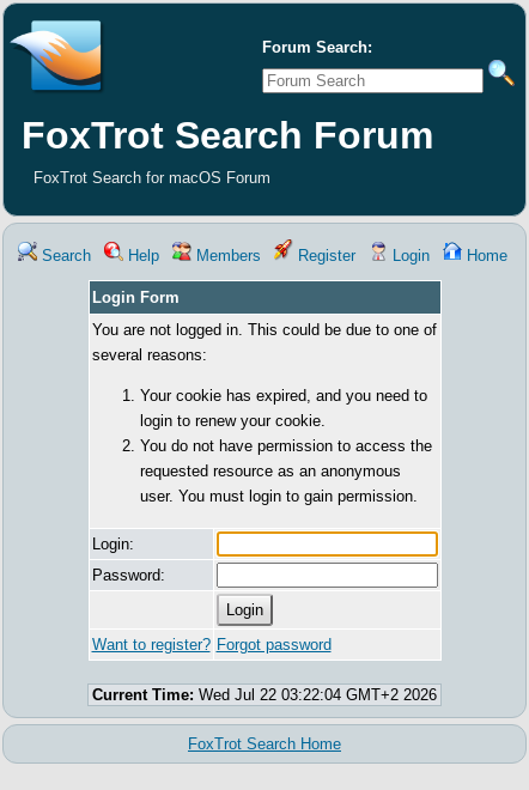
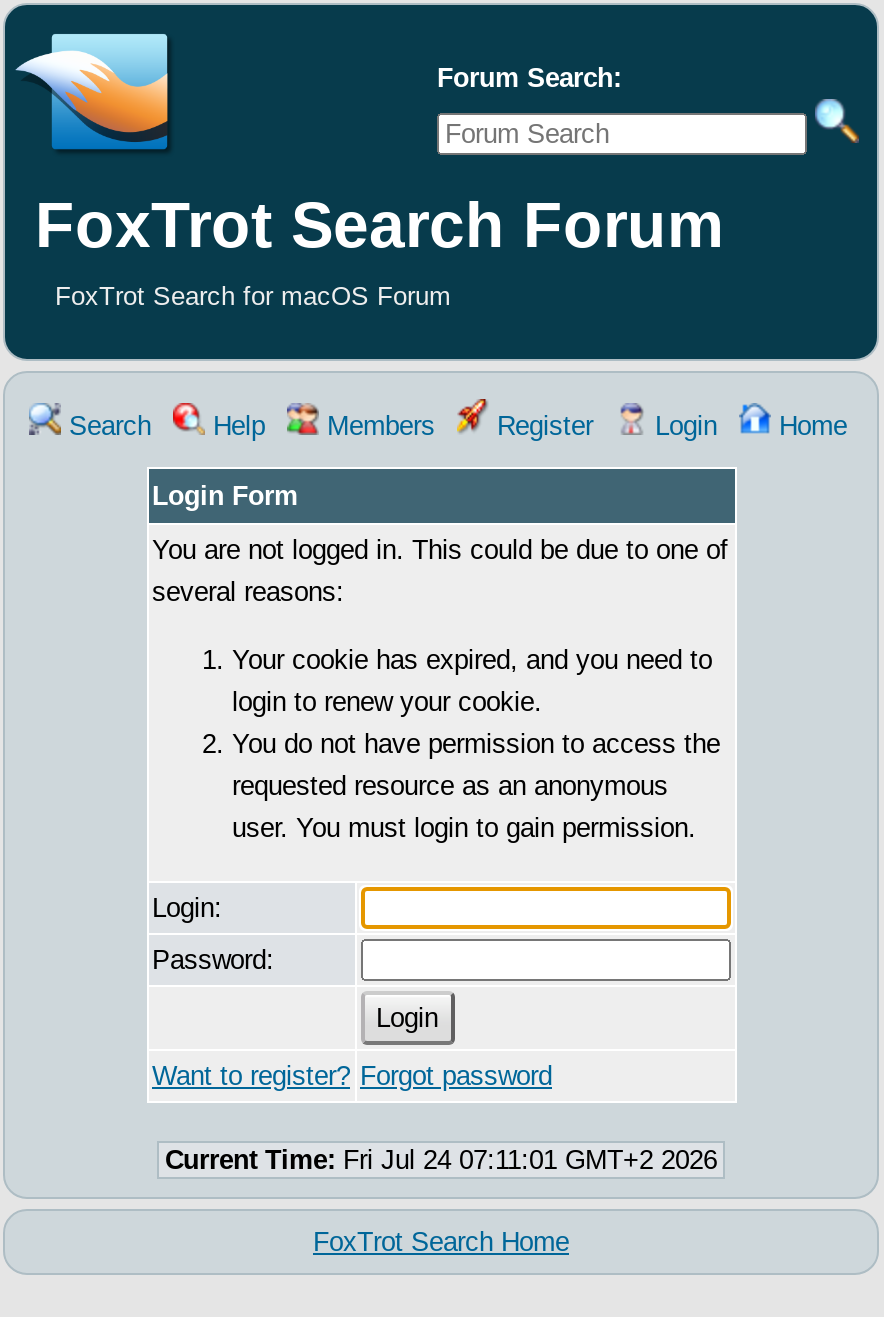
- Current Time: Wed Jul 22 03:22:04 GMT+2 2026
+ Current Time: Fri Jul 24 07:11:01 GMT+2 2026
